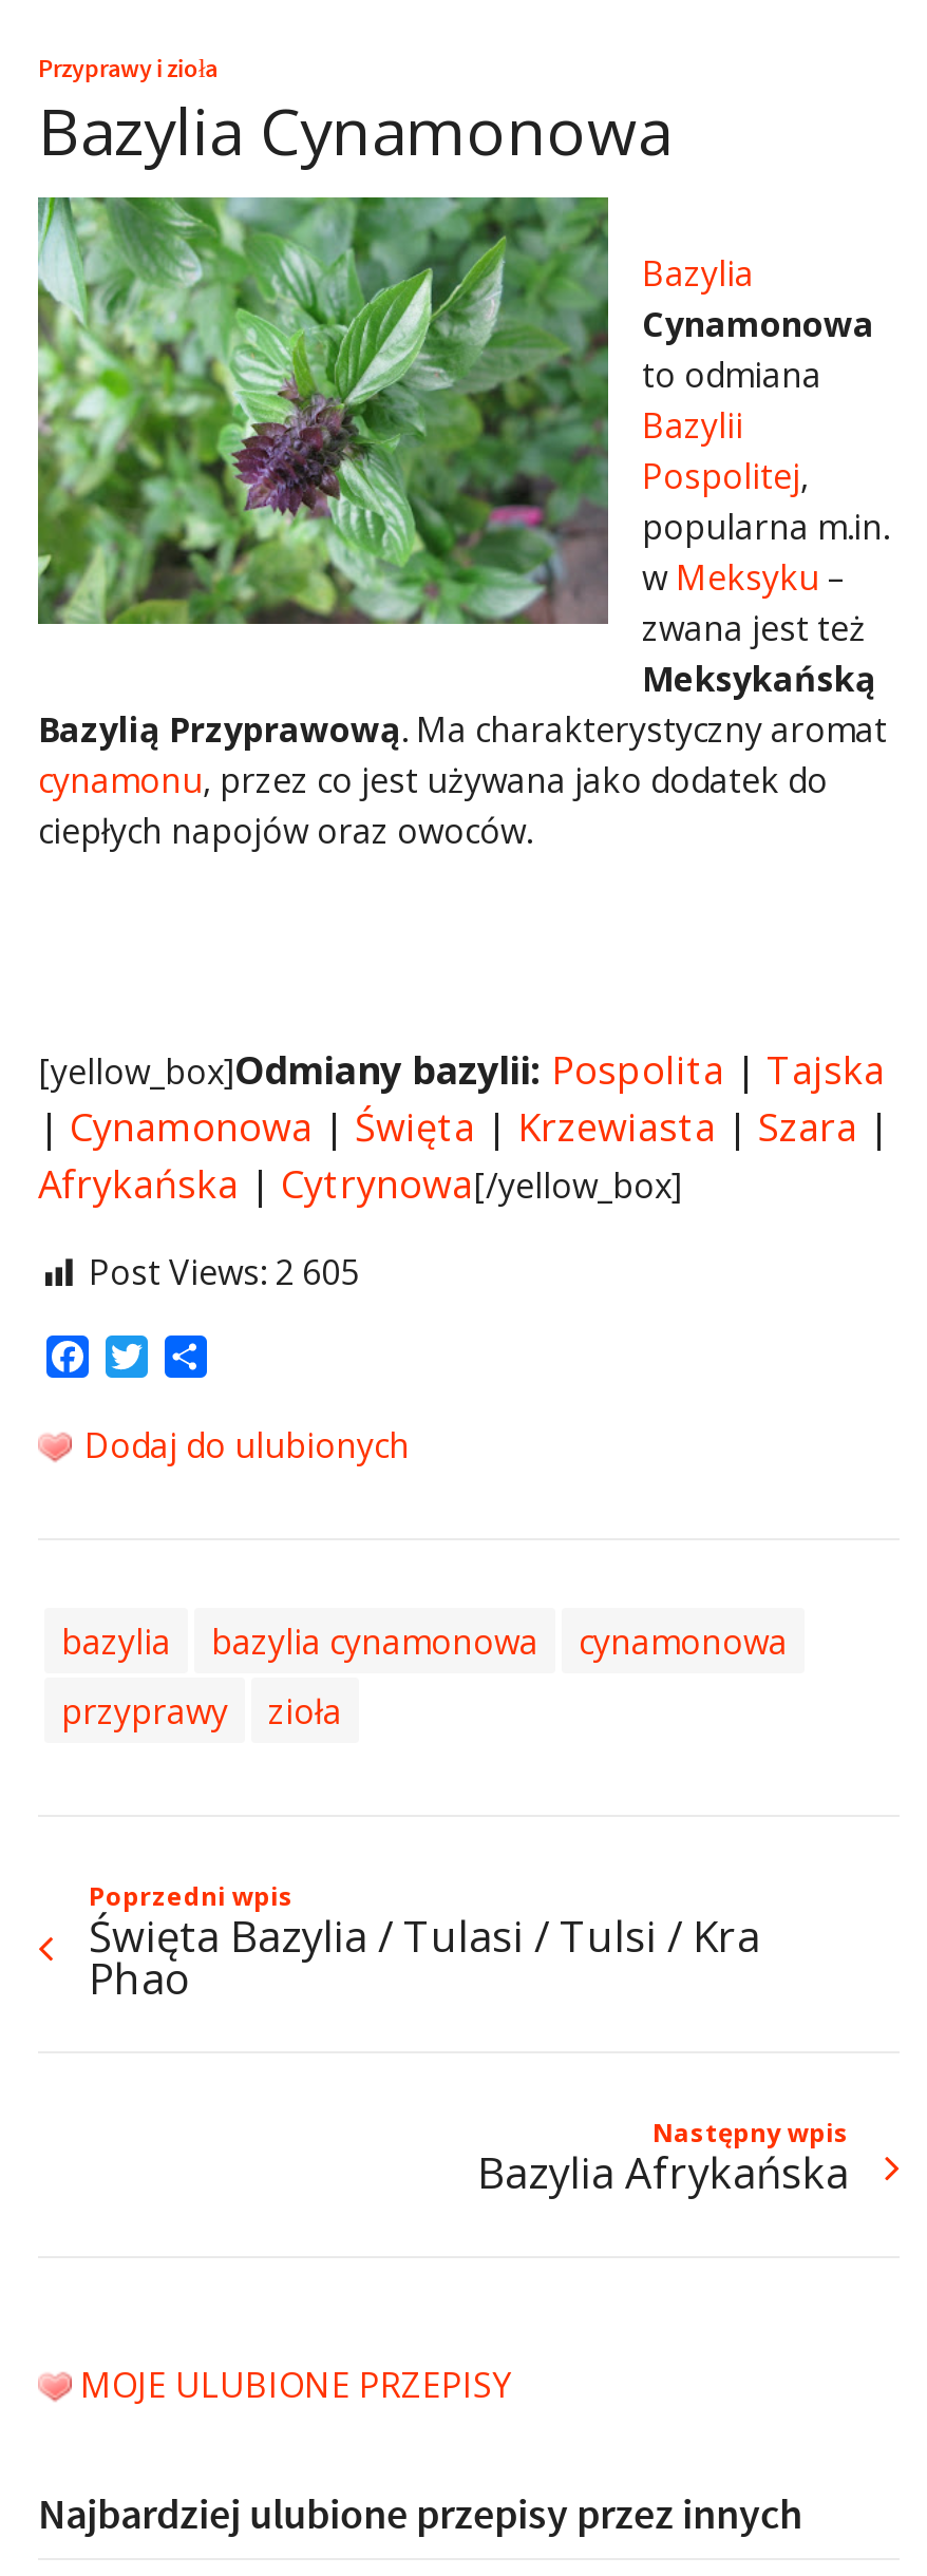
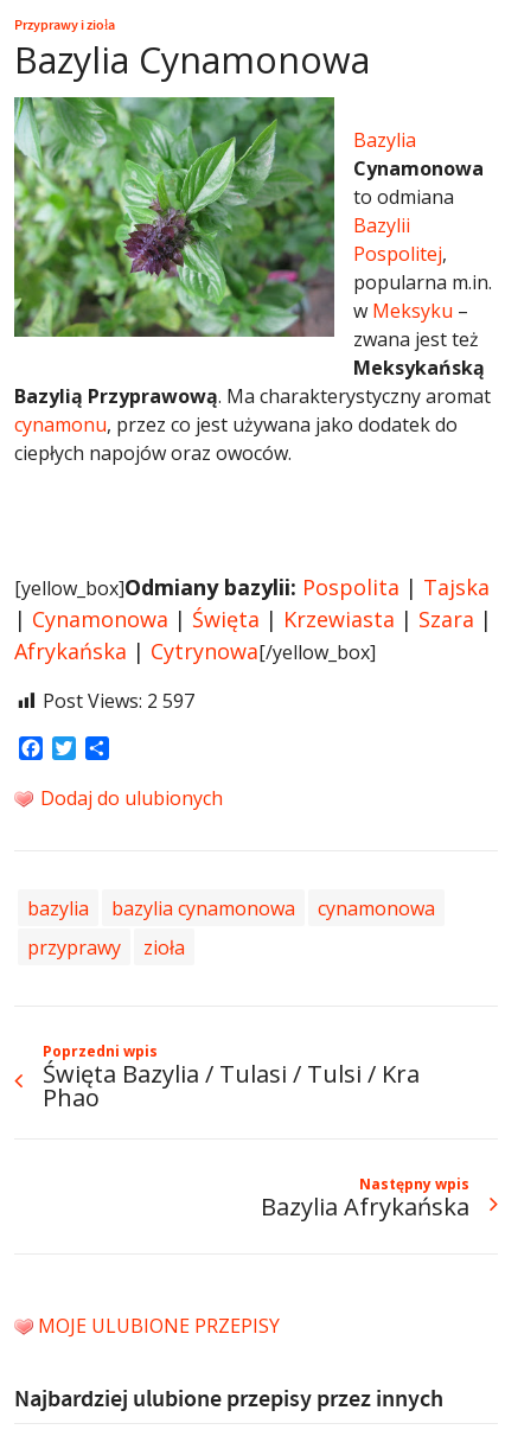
- Post Views: 2 605
+ Post Views: 2 597
